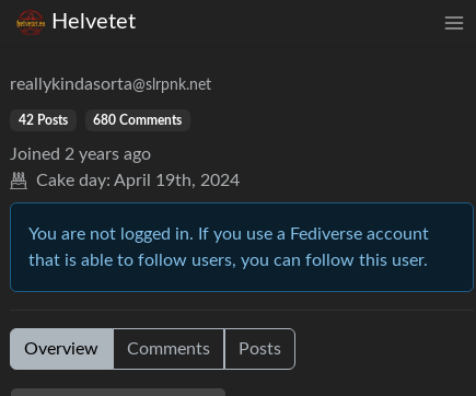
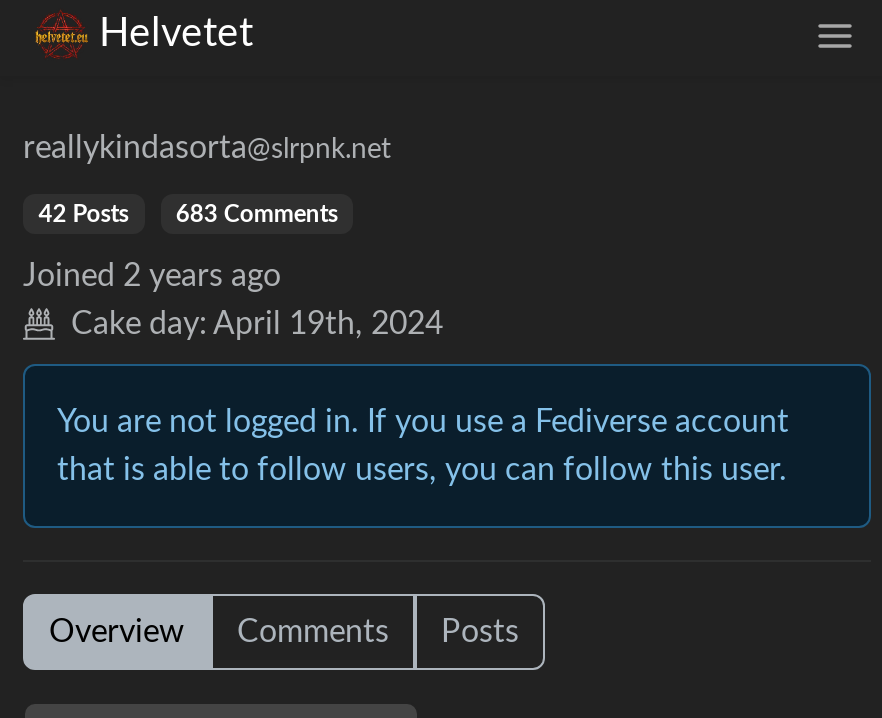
- 42 Posts 680 Comments
+ 42 Posts 683 Comments
